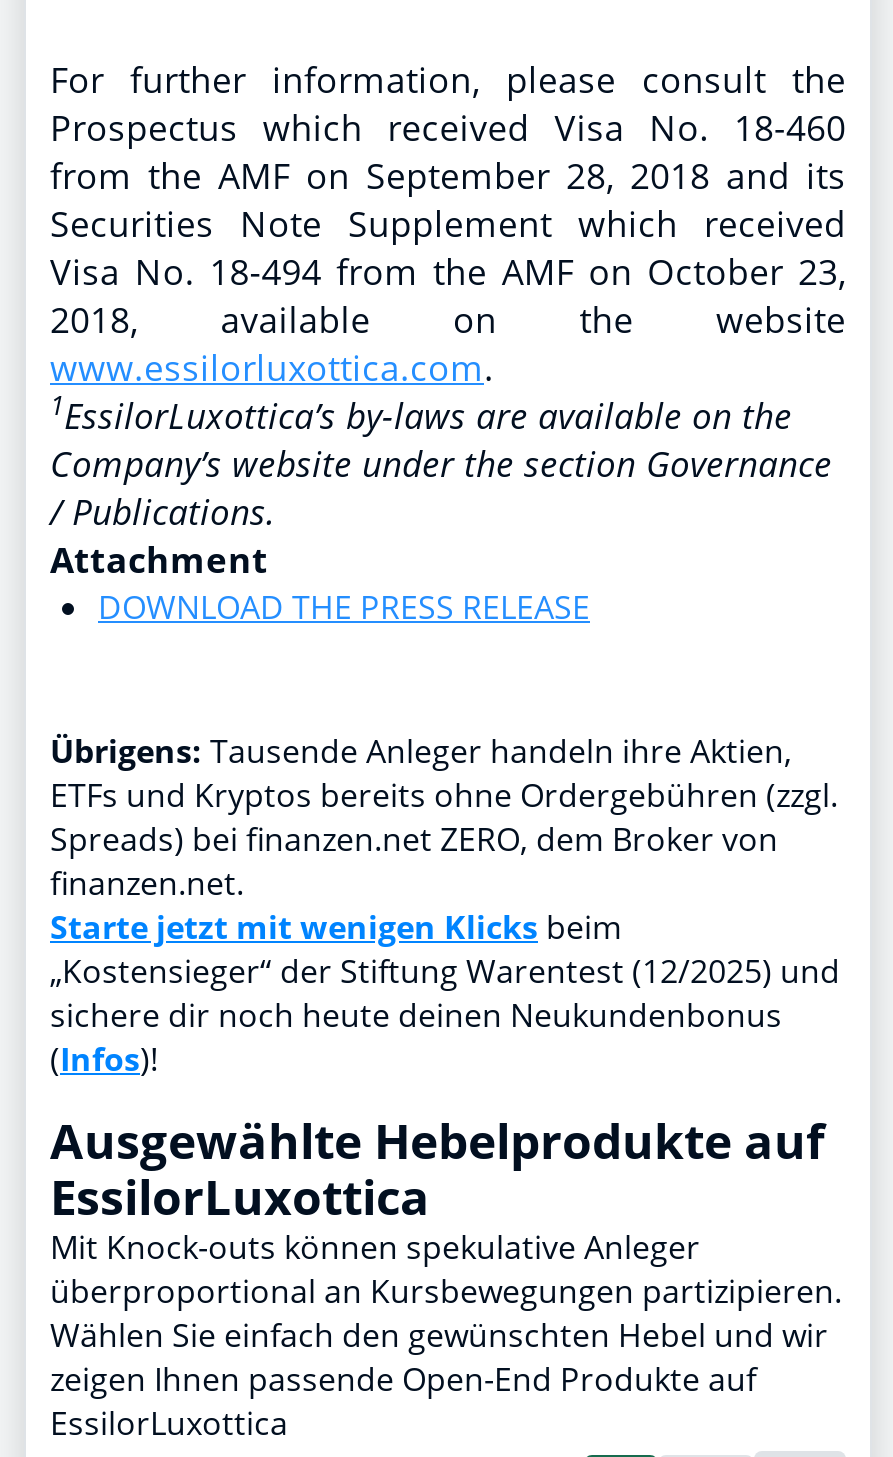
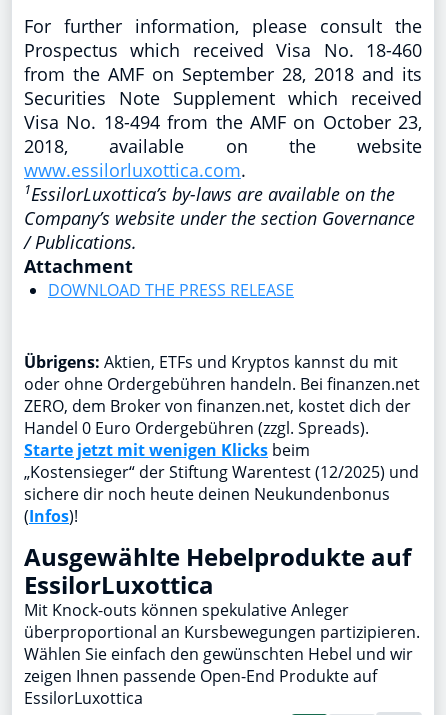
- Übrigens: Tausende Anleger handeln ihre Aktien,
- ETFs und Kryptos bereits ohne Ordergebühren (zzgl.
- Spreads) bei finanzen.net ZERO, dem Broker von
- finanzen.net.
+ Übrigens: Aktien, ETFs und Kryptos kannst du mit
+ oder ohne Ordergebühren handeln. Bei finanzen.net
+ ZERO, dem Broker von finanzen.net, kostet dich der
+ Handel 0 Euro Ordergebühren (zzgl. Spreads).
